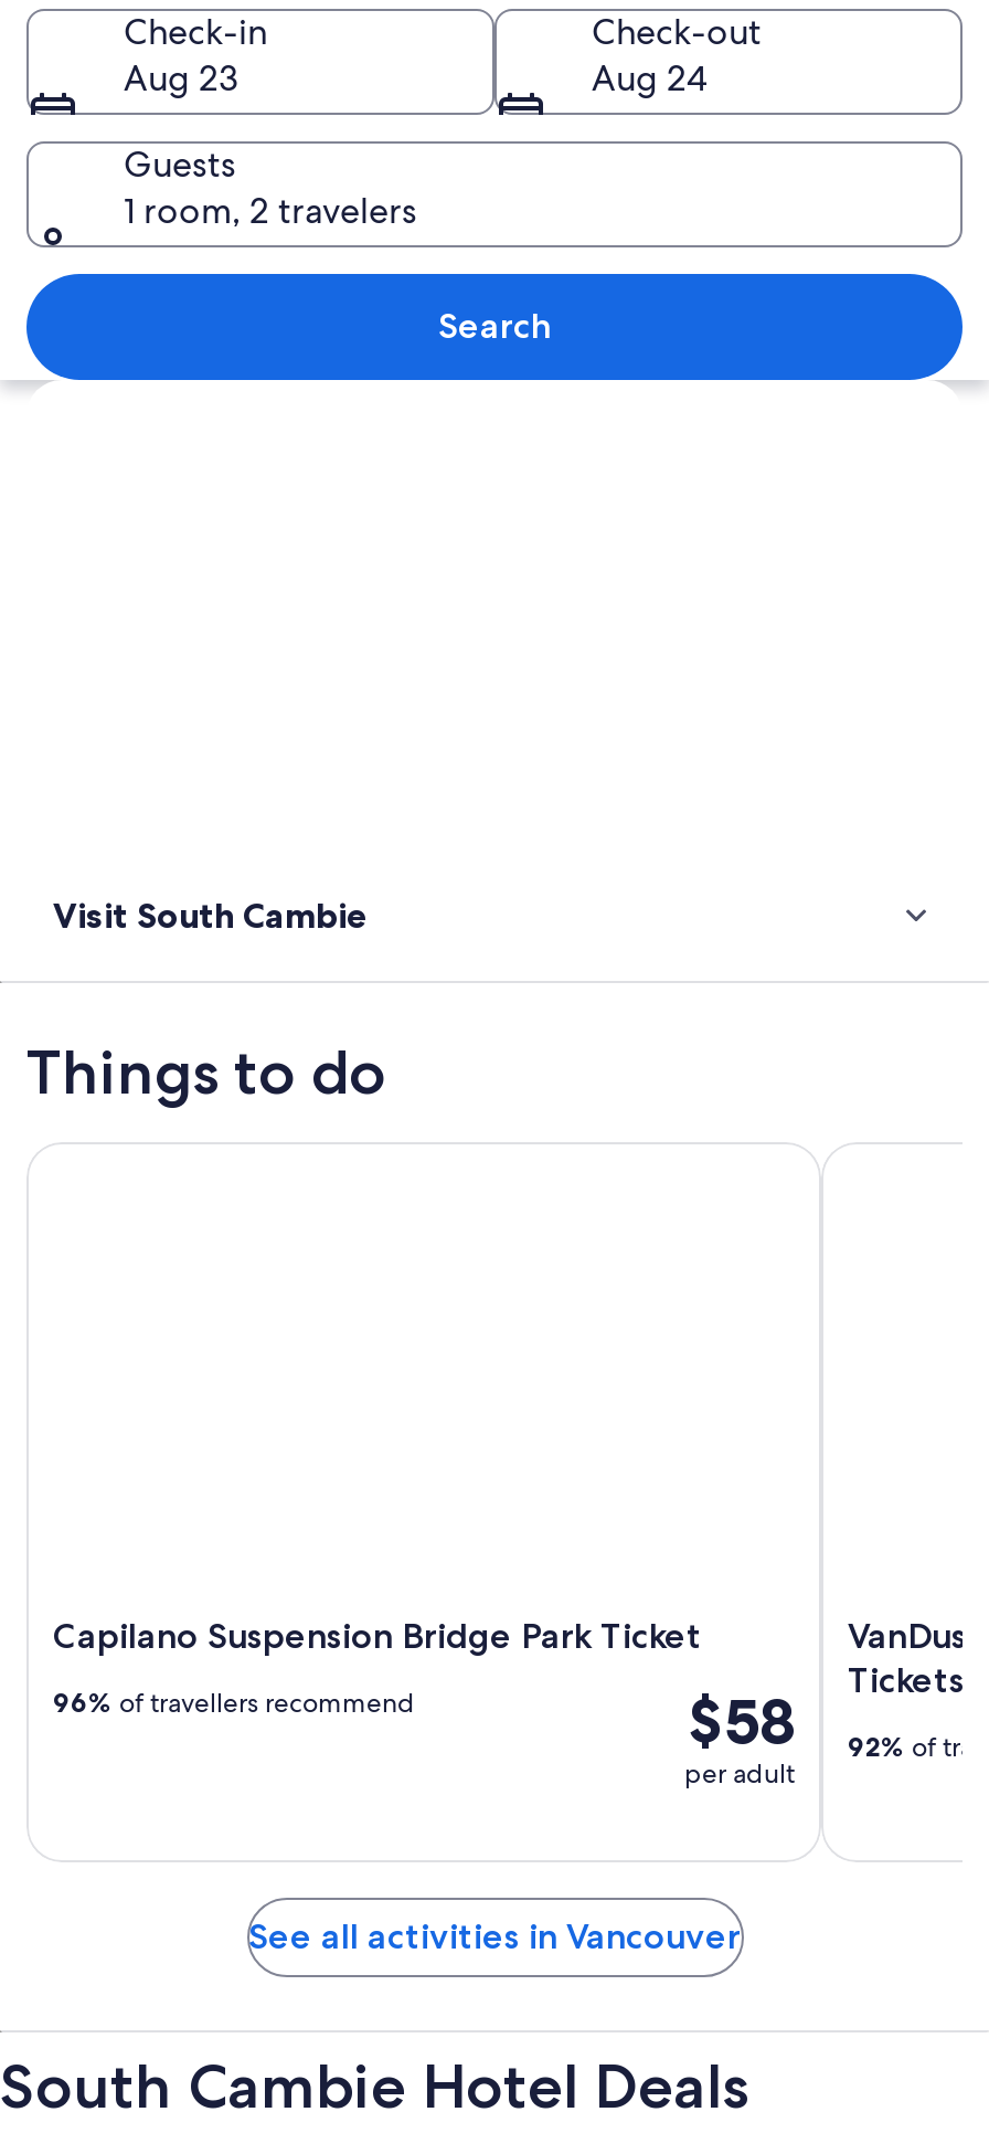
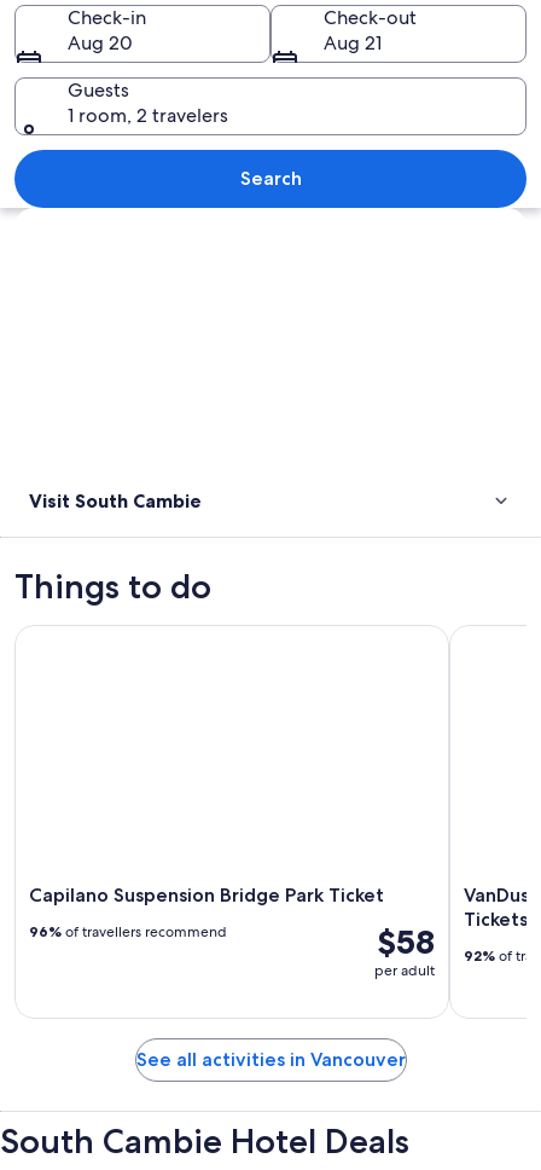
- Aug 23
+ Aug 20

- Aug 24
+ Aug 21
